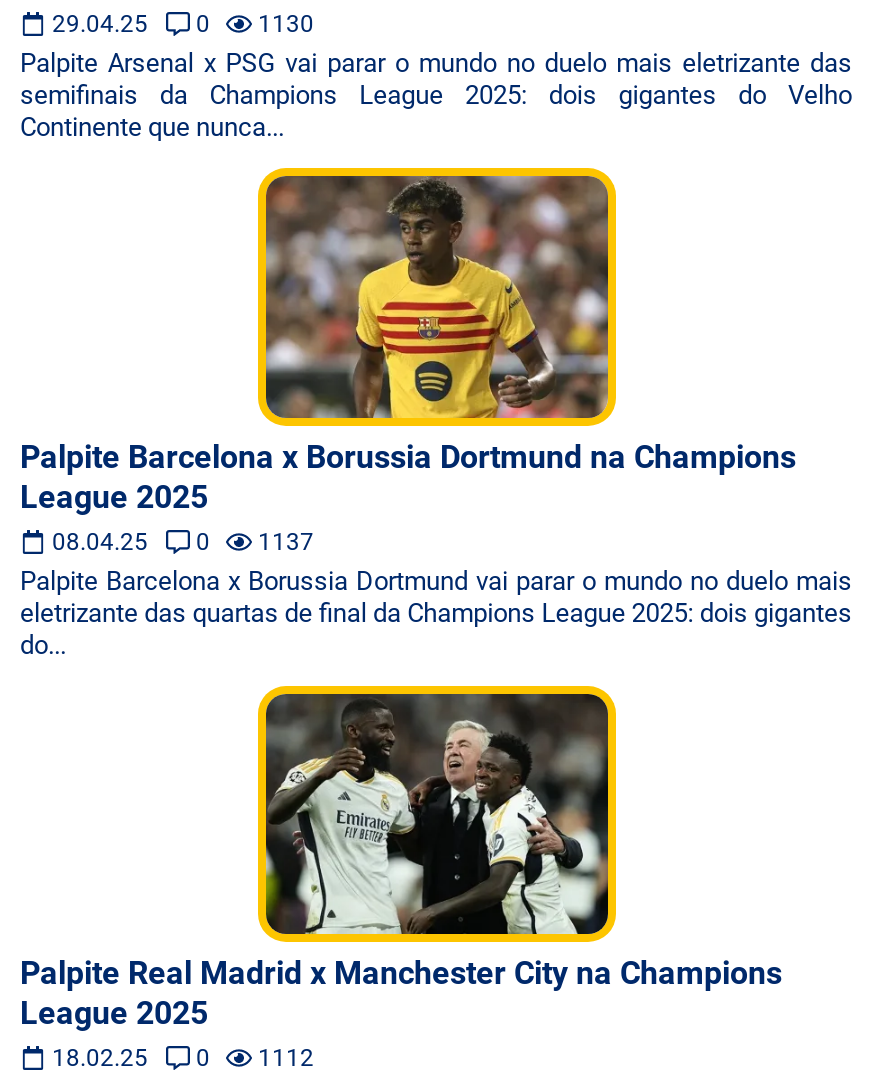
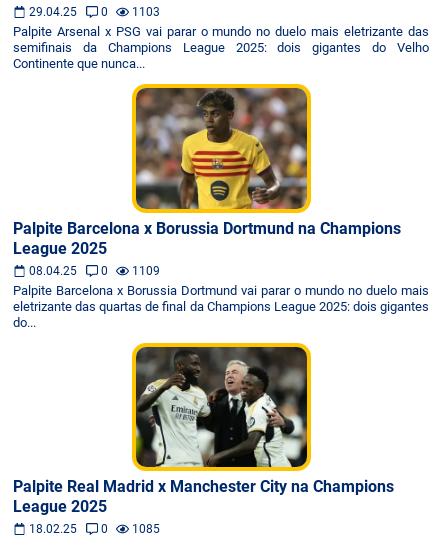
- 29.04.25 0 1130
+ 29.04.25 0 1103

- 08.04.25 0 1137
+ 08.04.25 0 1109

- 18.02.25 0 1112
+ 18.02.25 0 1085
